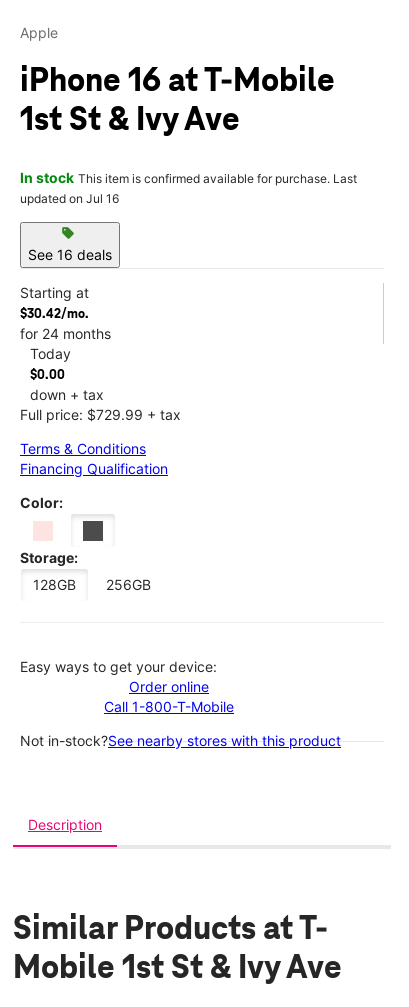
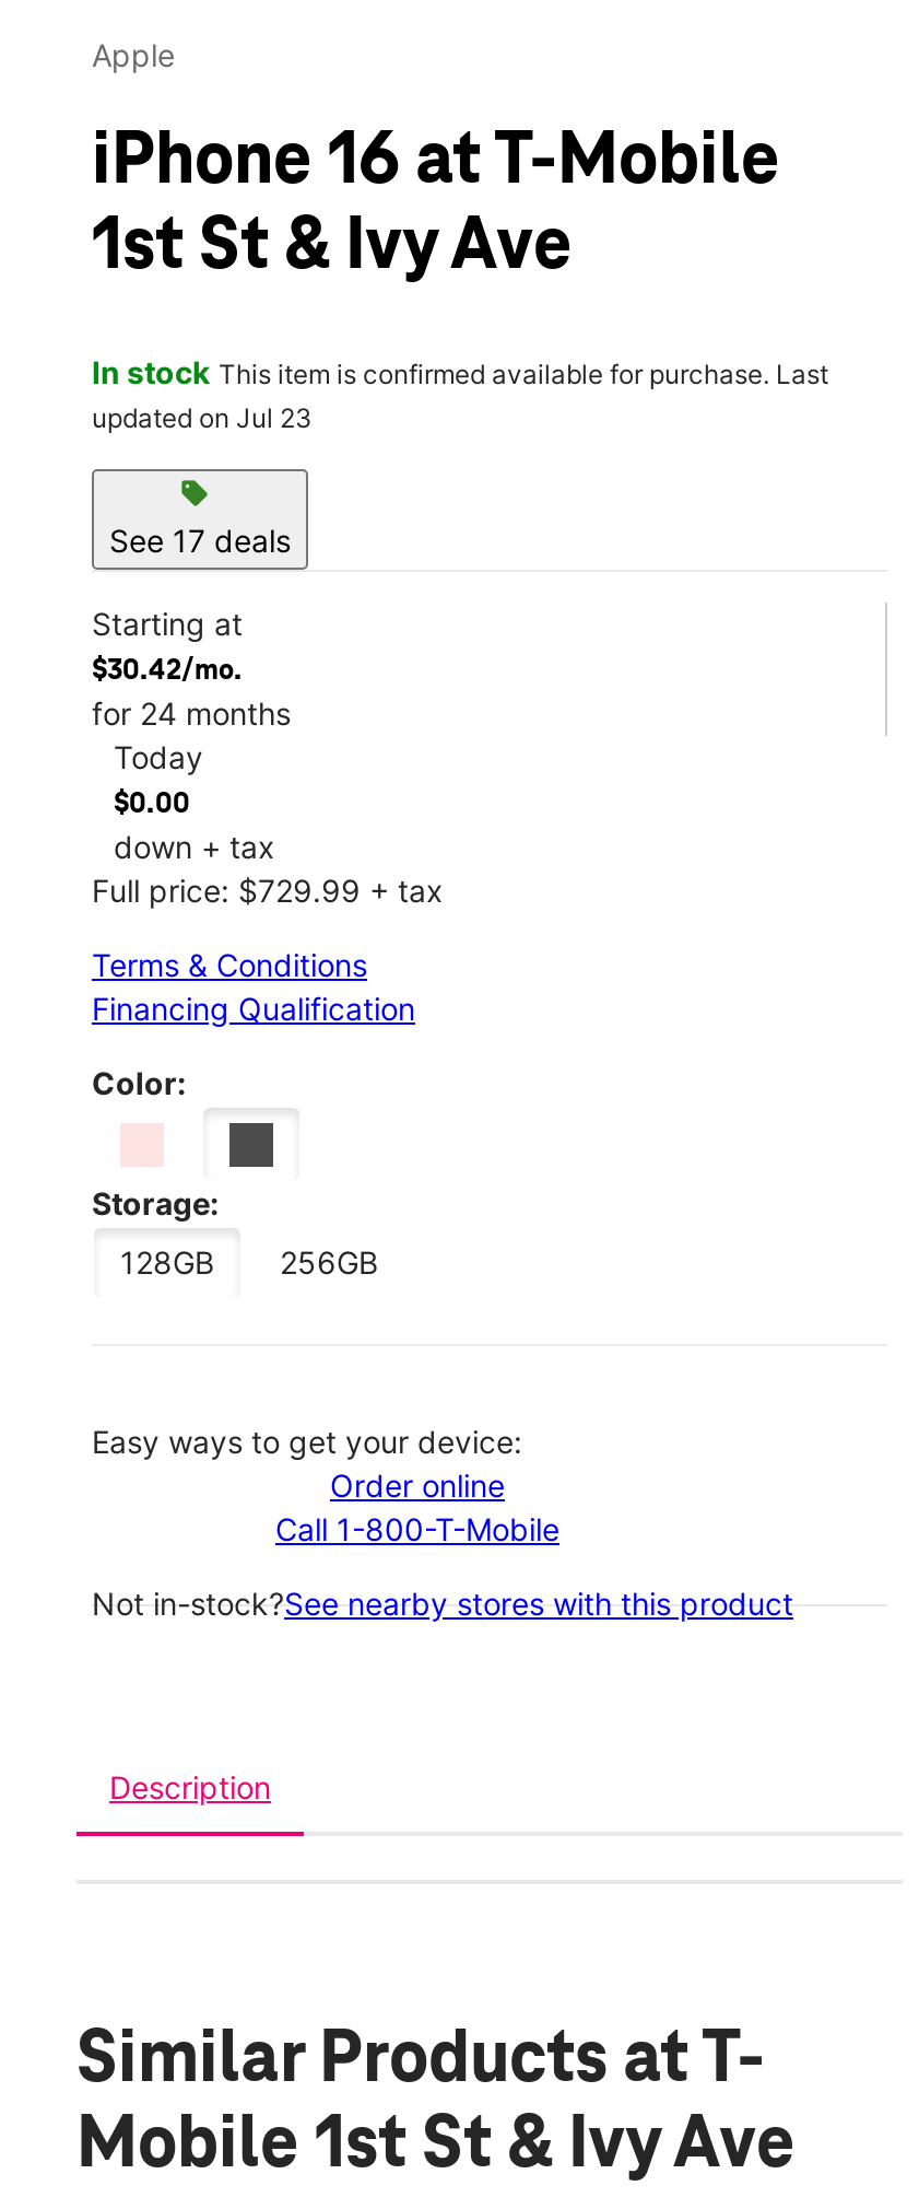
- updated on Jul 16
+ updated on Jul 23

- See 16 deals
+ See 17 deals
